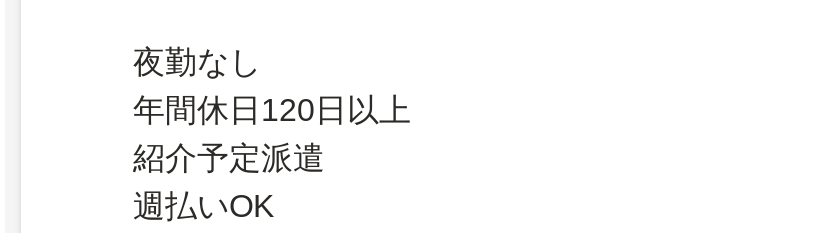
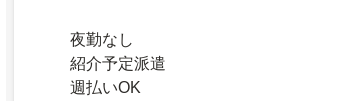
- 年間休日120日以上
